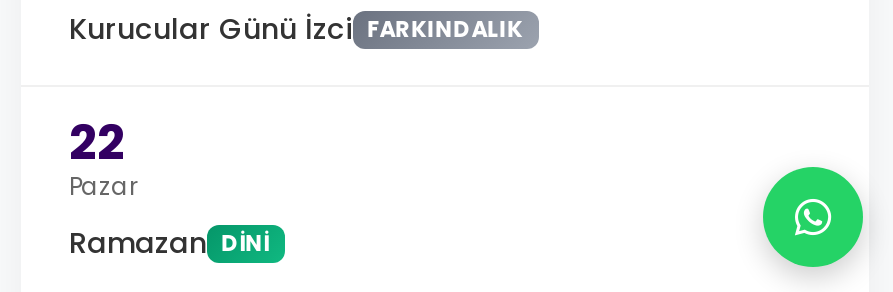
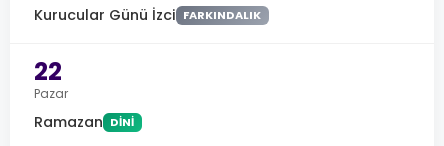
- [image]
